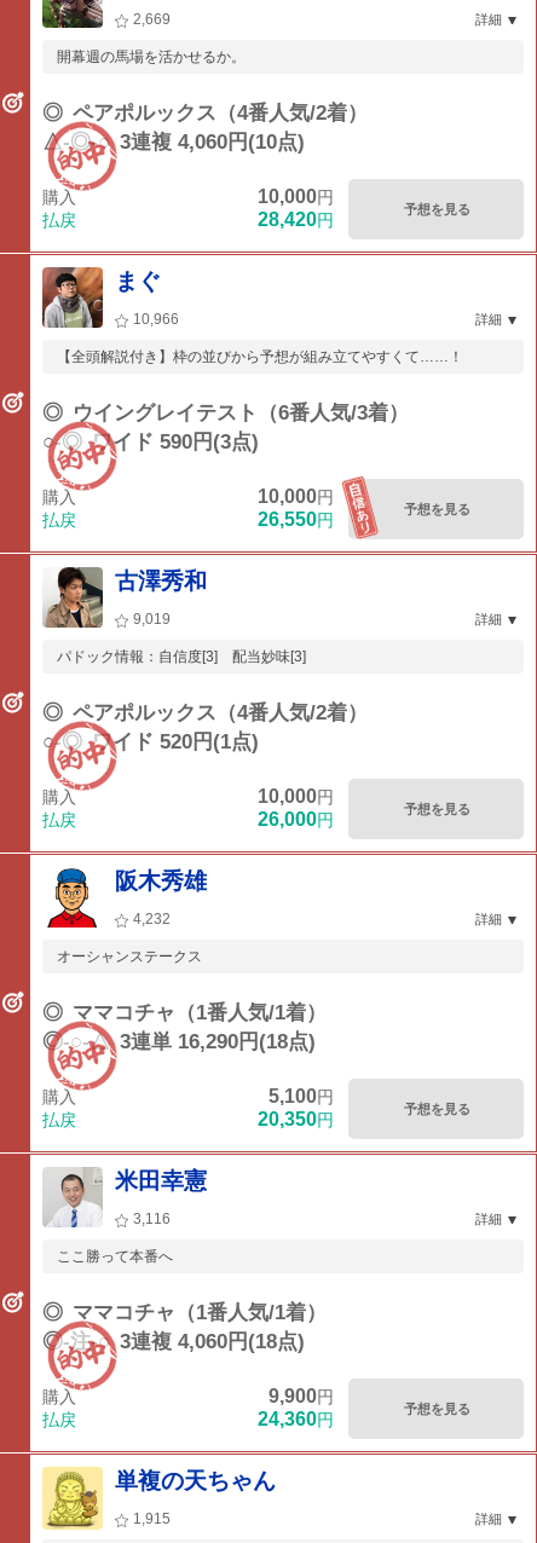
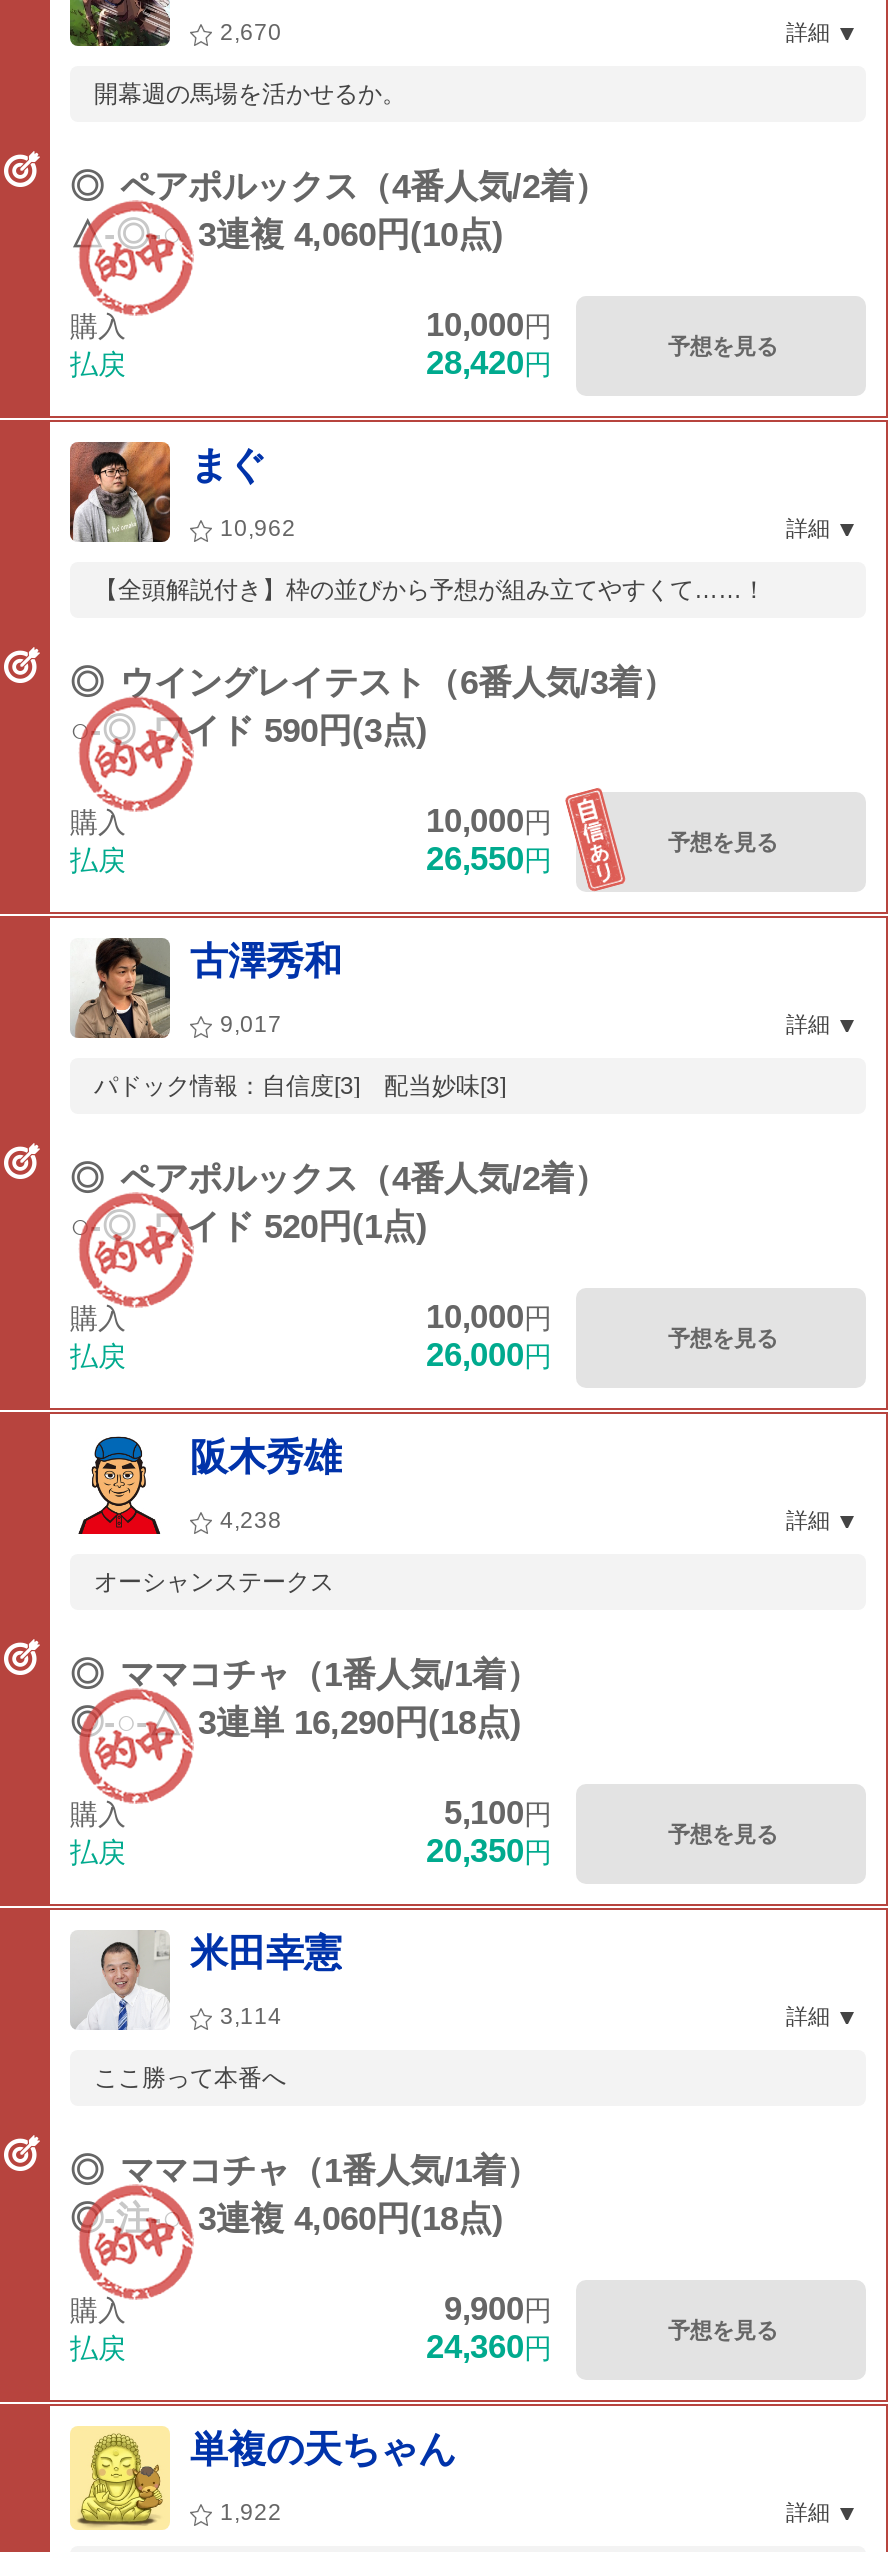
- 2,669
+ 2,670

- 10,966
+ 10,962

- 9,019
+ 9,017

- 4,232
+ 4,238

- 3,116
+ 3,114

- 1,915
+ 1,922
